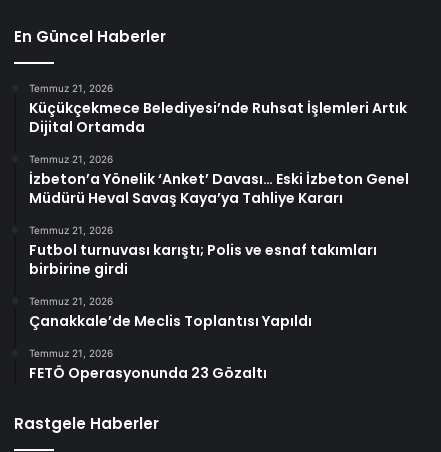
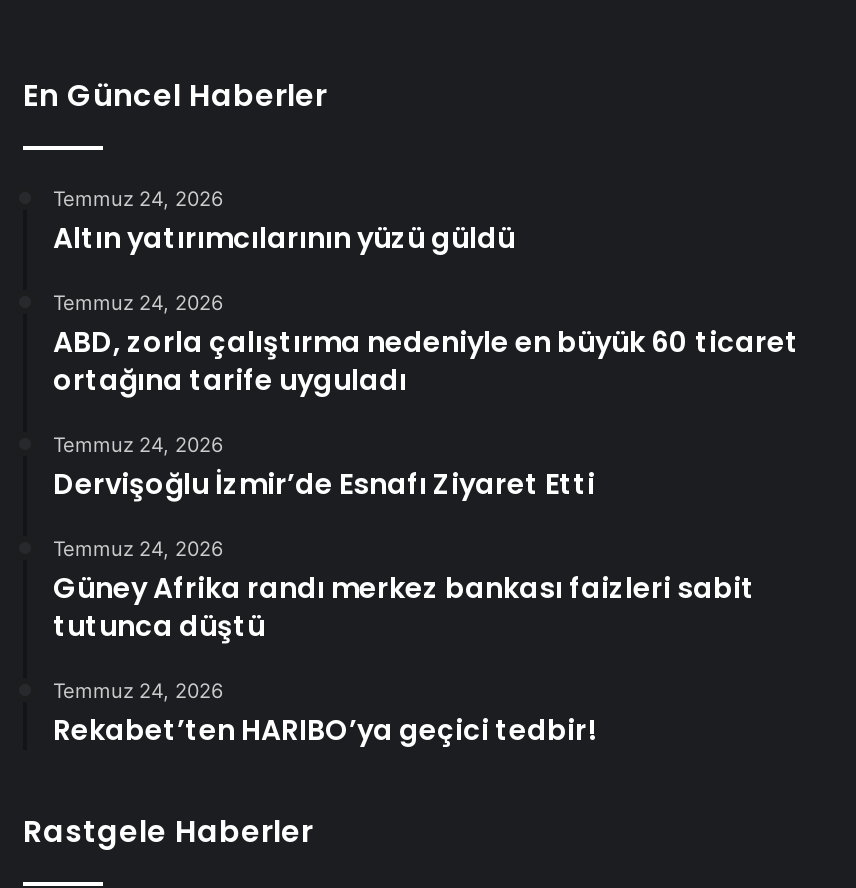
- Temmuz 21, 2026
- Küçükçekmece Belediyesi’nde Ruhsat İşlemleri Artık
- Dijital Ortamda
+ Temmuz 24, 2026
+ Altın yatırımcılarının yüzü güldü

- Temmuz 21, 2026
- İzbeton’a Yönelik ‘Anket’ Davası… Eski İzbeton Genel
- Müdürü Heval Savaş Kaya’ya Tahliye Kararı
+ Temmuz 24, 2026
+ ABD, zorla çalıştırma nedeniyle en büyük 60 ticaret
+ ortağına tarife uyguladı

- Temmuz 21, 2026
- Futbol turnuvası karıştı; Polis ve esnaf takımları
- birbirine girdi
+ Temmuz 24, 2026
+ Dervişoğlu İzmir’de Esnafı Ziyaret Etti

- Temmuz 21, 2026
- Çanakkale’de Meclis Toplantısı Yapıldı
+ Temmuz 24, 2026
+ Güney Afrika randı merkez bankası faizleri sabit
+ tutunca düştü

- Temmuz 21, 2026
- FETÖ Operasyonunda 23 Gözaltı
+ Temmuz 24, 2026
+ Rekabet’ten HARIBO’ya geçici tedbir!
